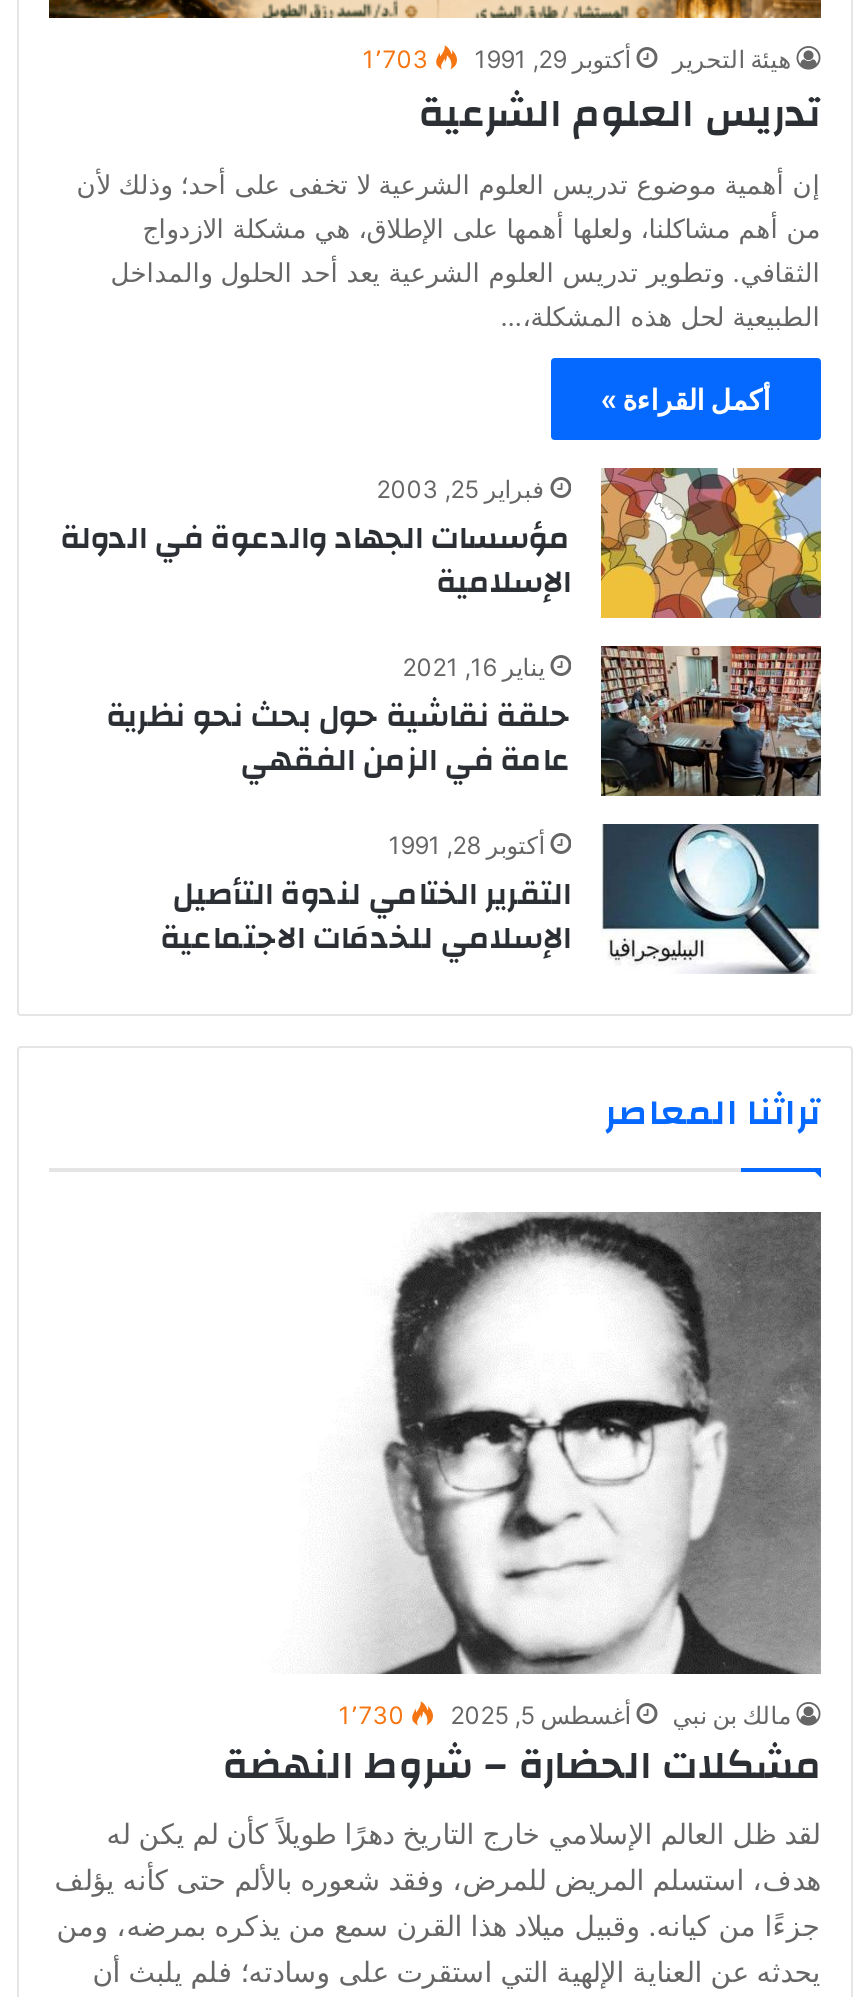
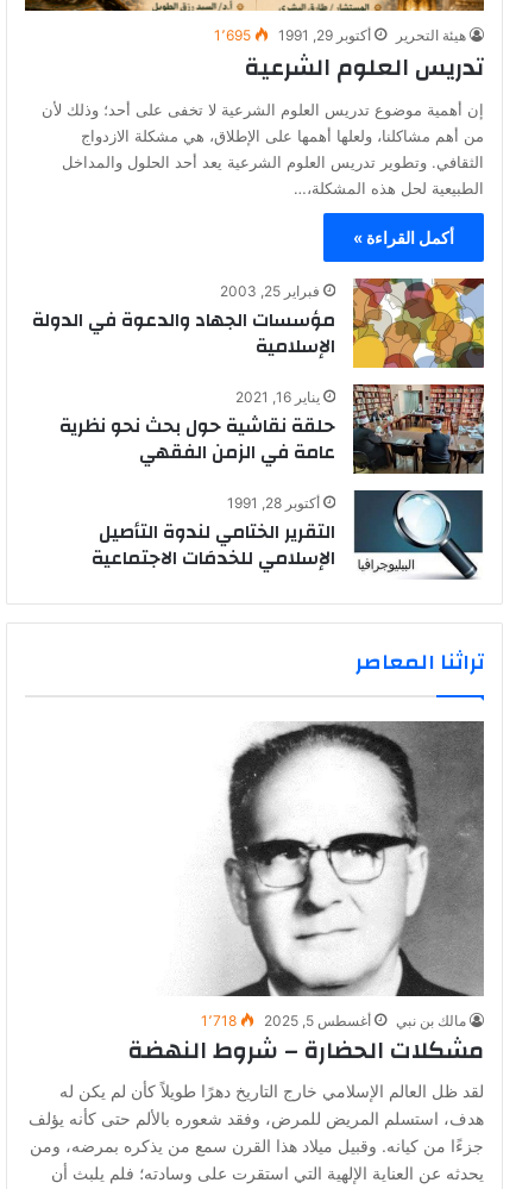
- 1٬703
+ 1٬695

- 1٬730
+ 1٬718
